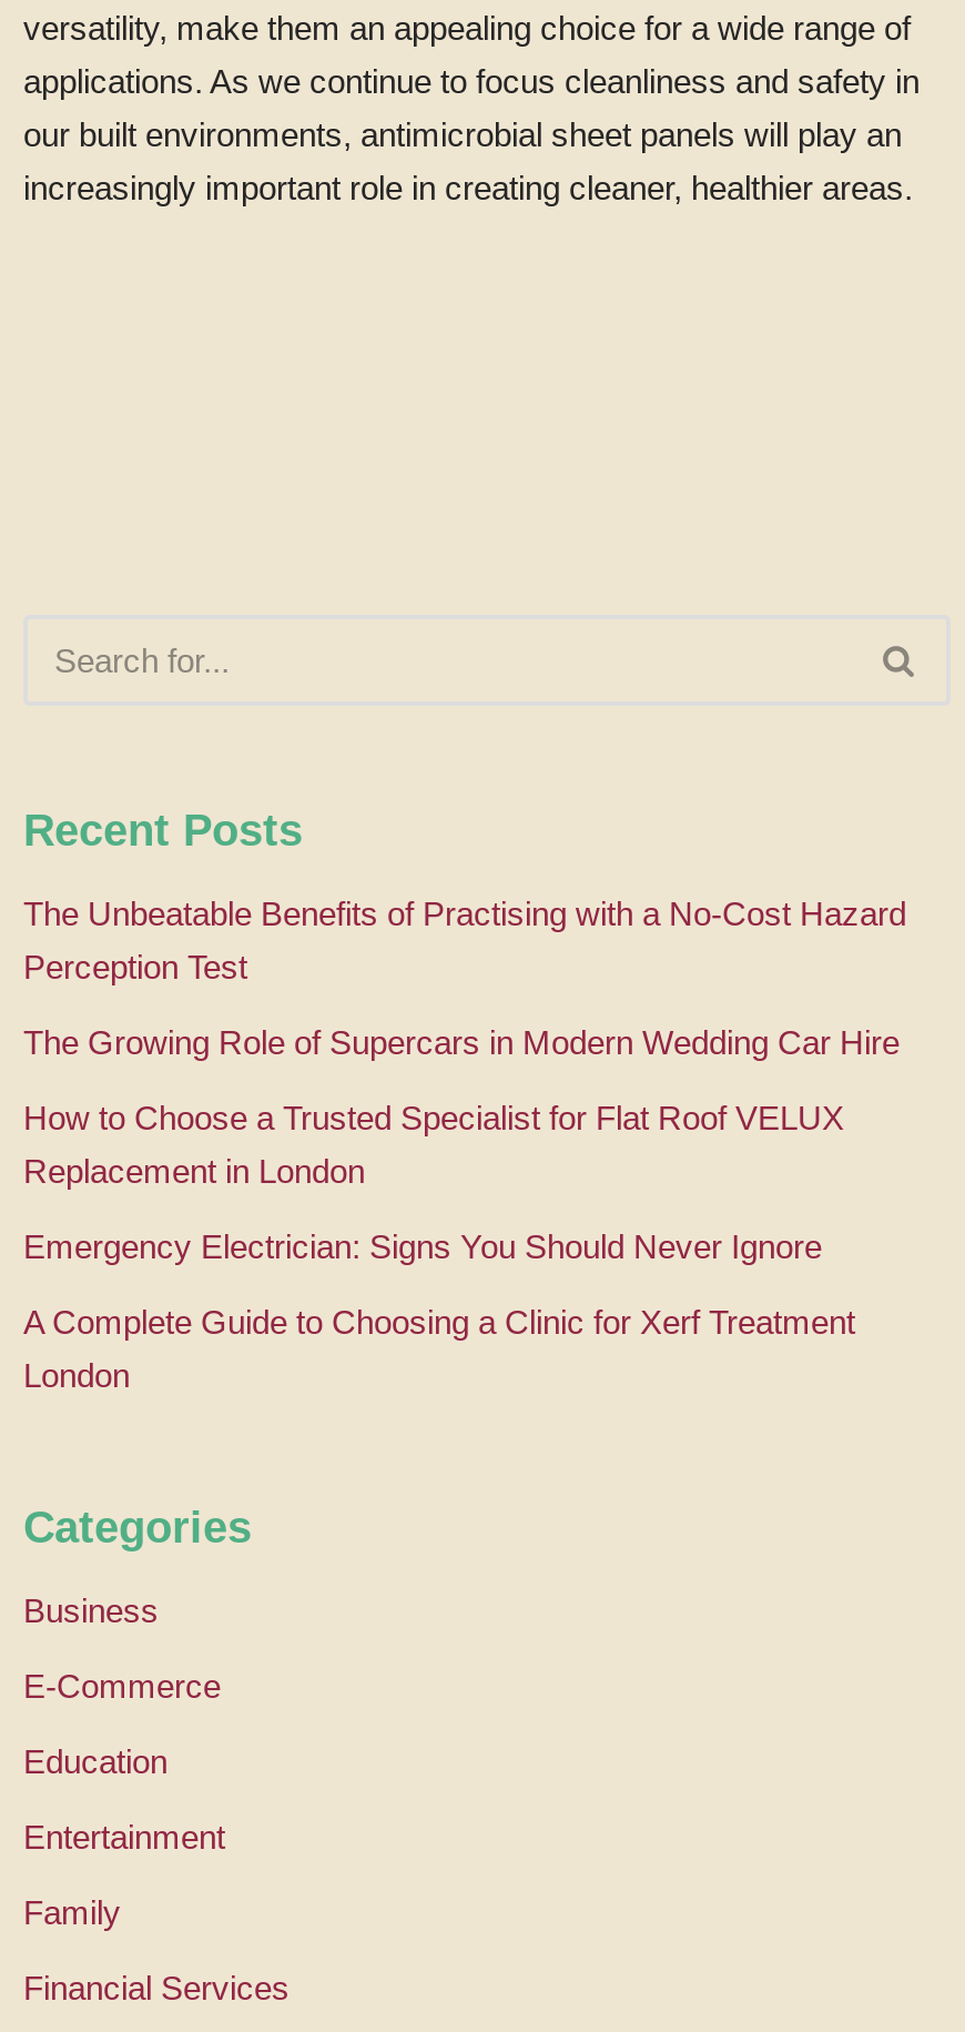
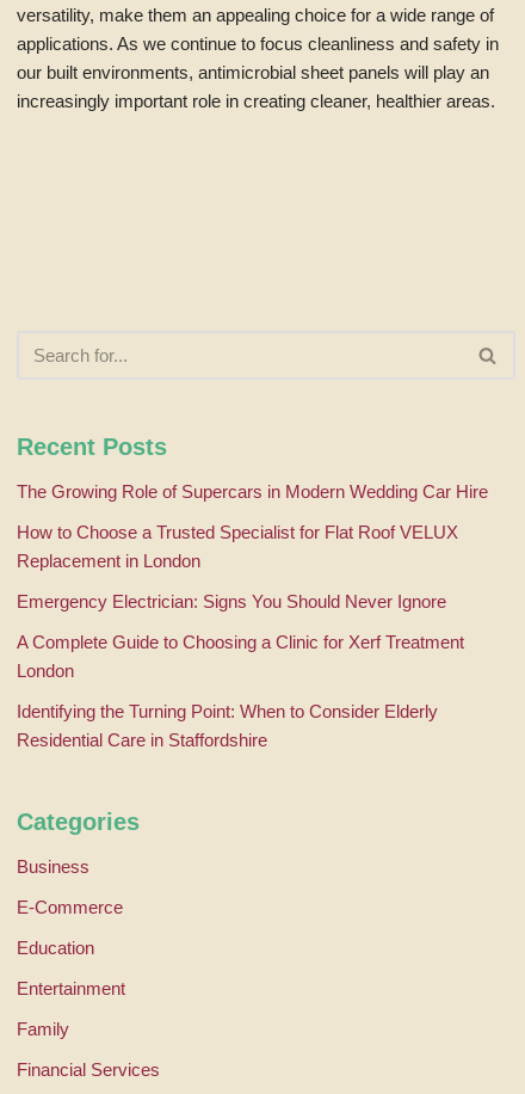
- The Unbeatable Benefits of Practising with a No-Cost Hazard
- Perception Test

moved up: The Growing Role of Supercars in Modern Wedding Car Hire | How to Choose a Trusted Specialist for Flat Roof VELUX | Replacement in London | Emergency Electrician: Signs You Should Never Ignore | A Complete Guide to Choosing a Clinic for Xerf Treatment | London

+ Identifying the Turning Point: When to Consider Elderly
+ Residential Care in Staffordshire
